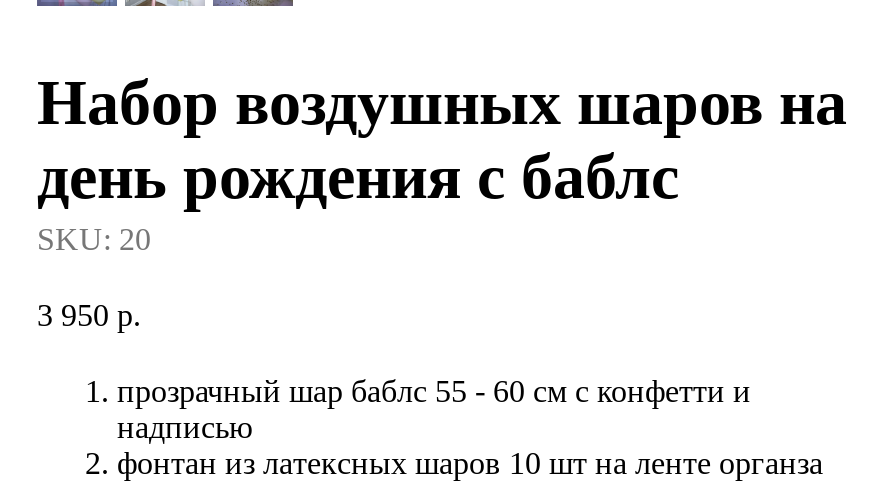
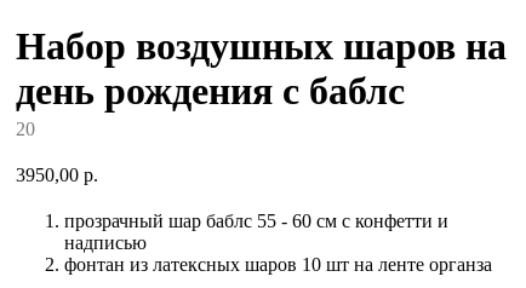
- SKU: 20
+ 20

- 3 950 р.
+ 3950,00 р.
